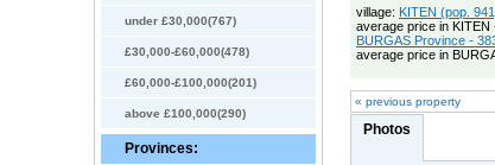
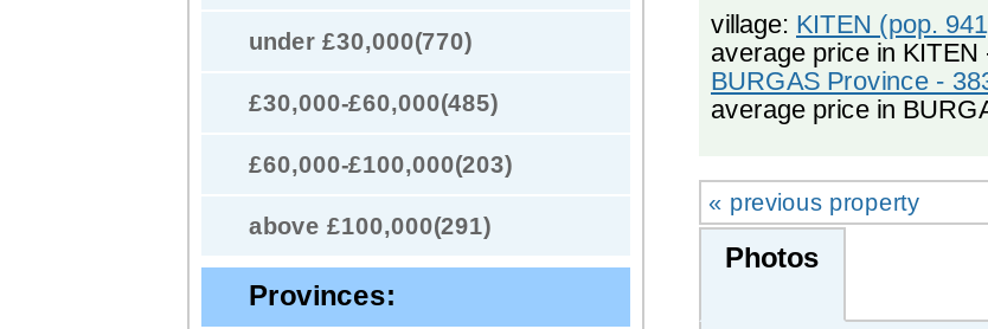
- under £30,000(767)
+ under £30,000(770)

- £30,000-£60,000(478)
+ £30,000-£60,000(485)

- £60,000-£100,000(201)
+ £60,000-£100,000(203)

- above £100,000(290)
+ above £100,000(291)
